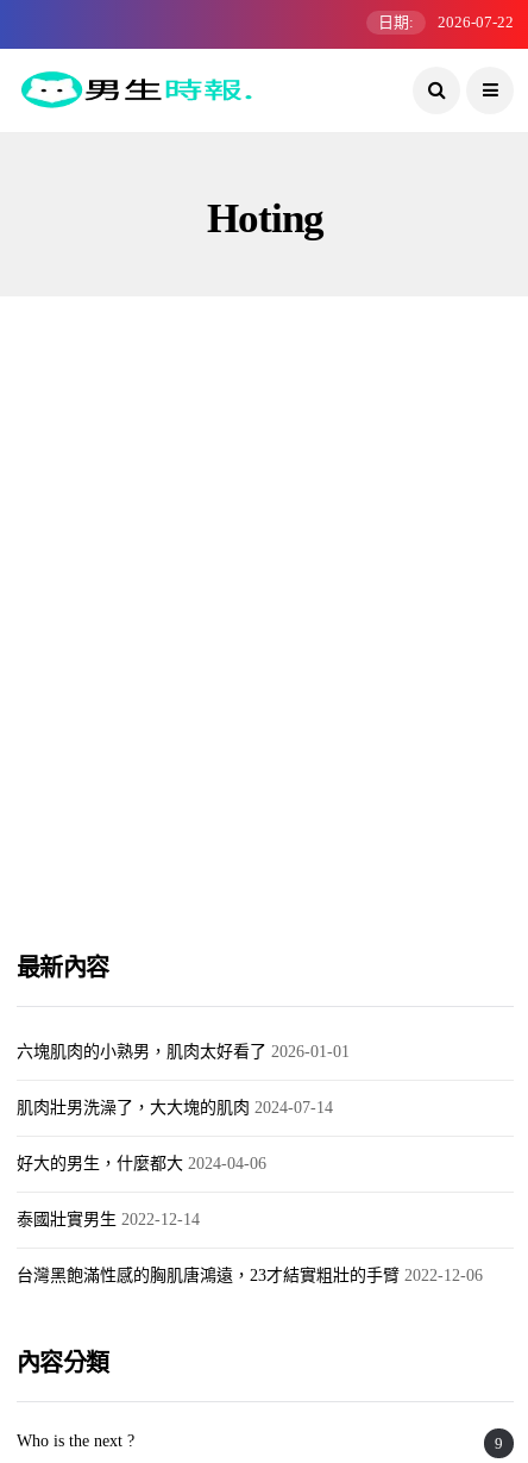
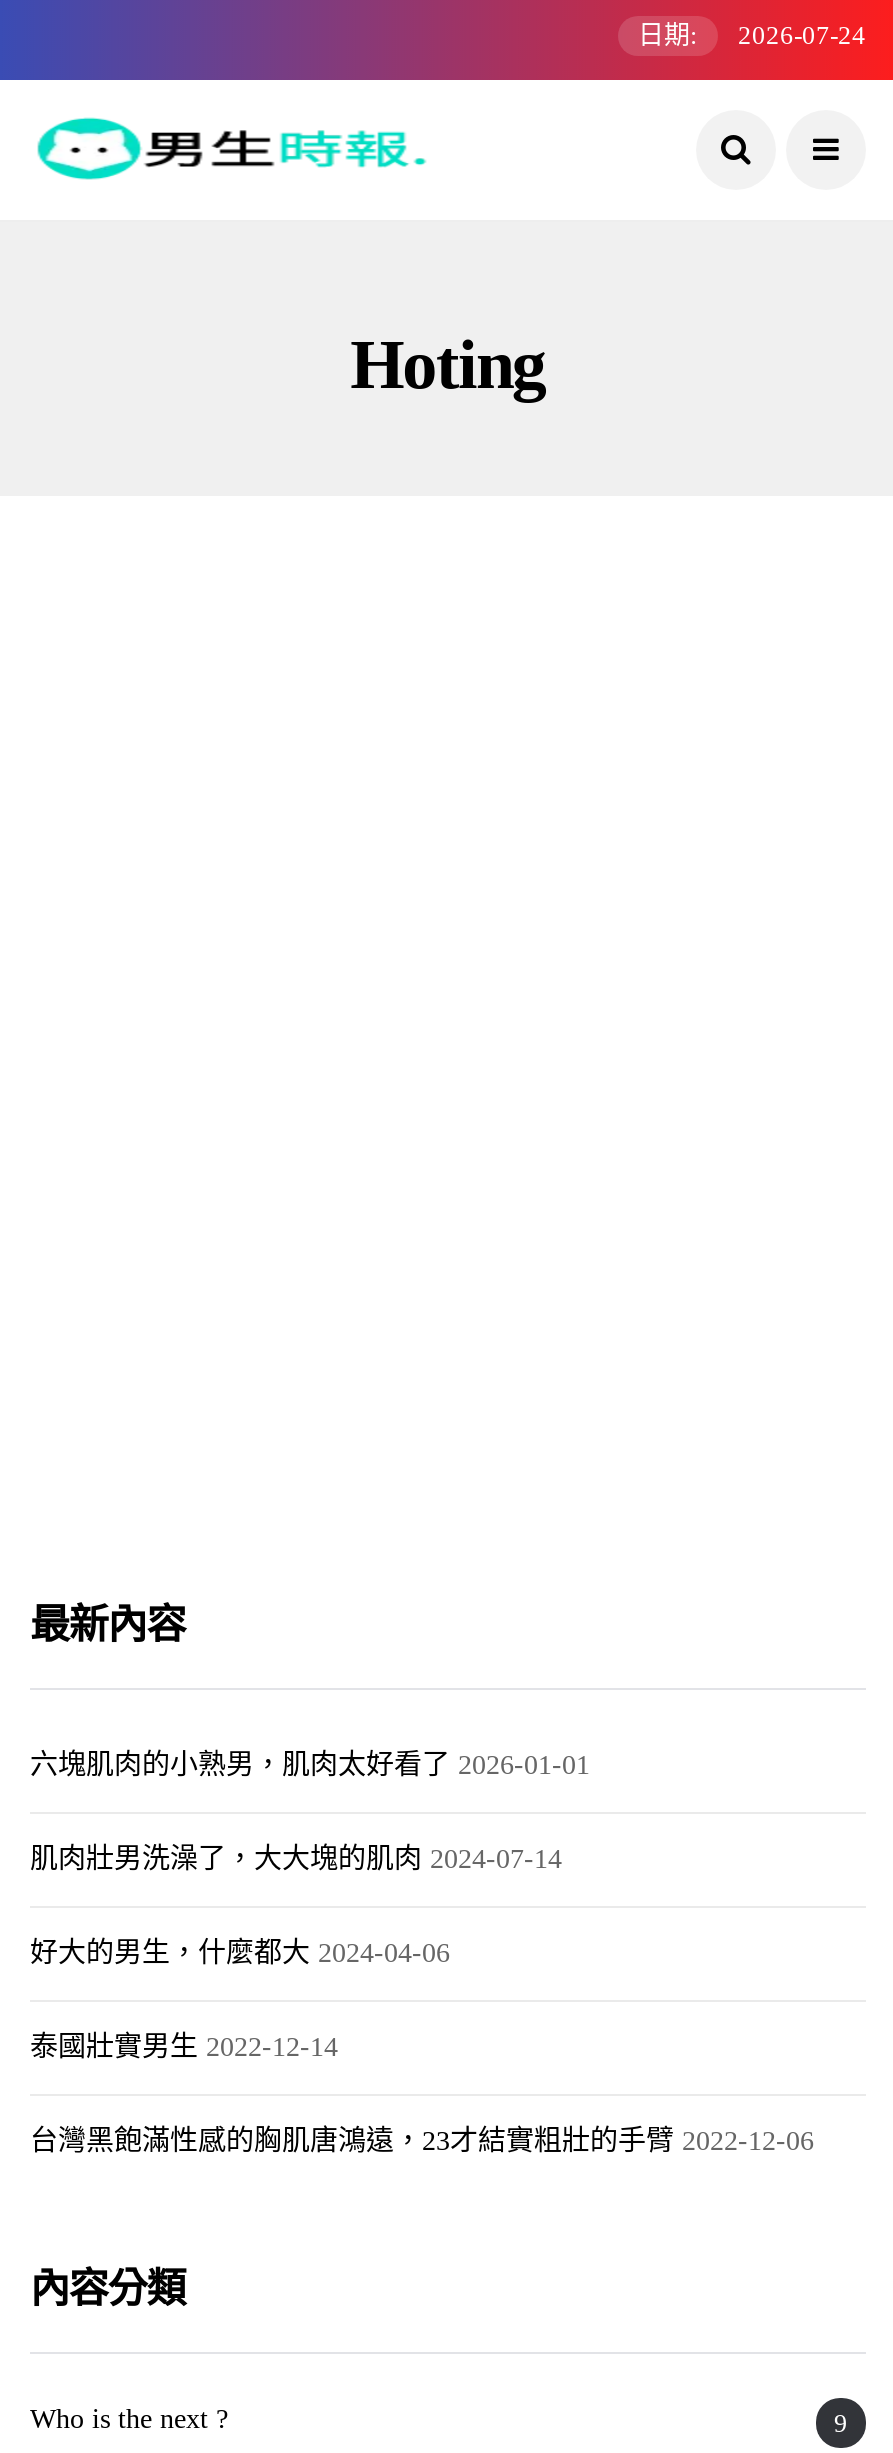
- 日期: 2026-07-22
+ 日期: 2026-07-24
